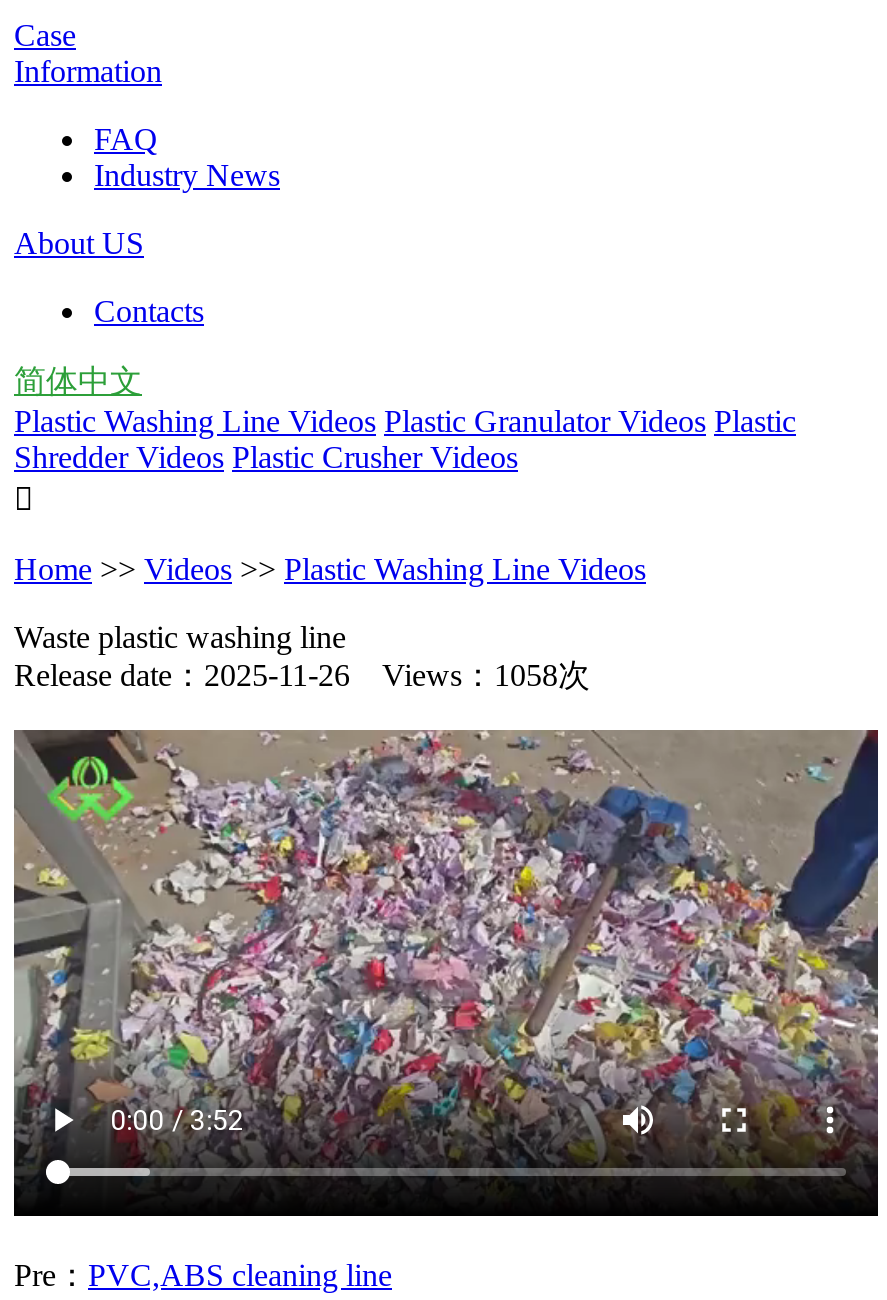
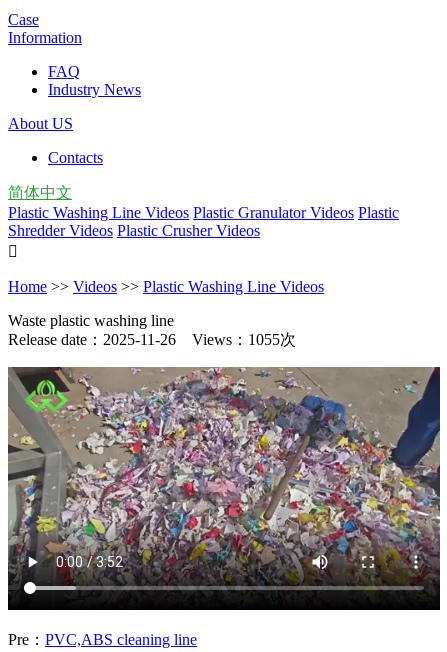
- Release date：2025-11-26 Views：1058次
+ Release date：2025-11-26 Views：1055次
